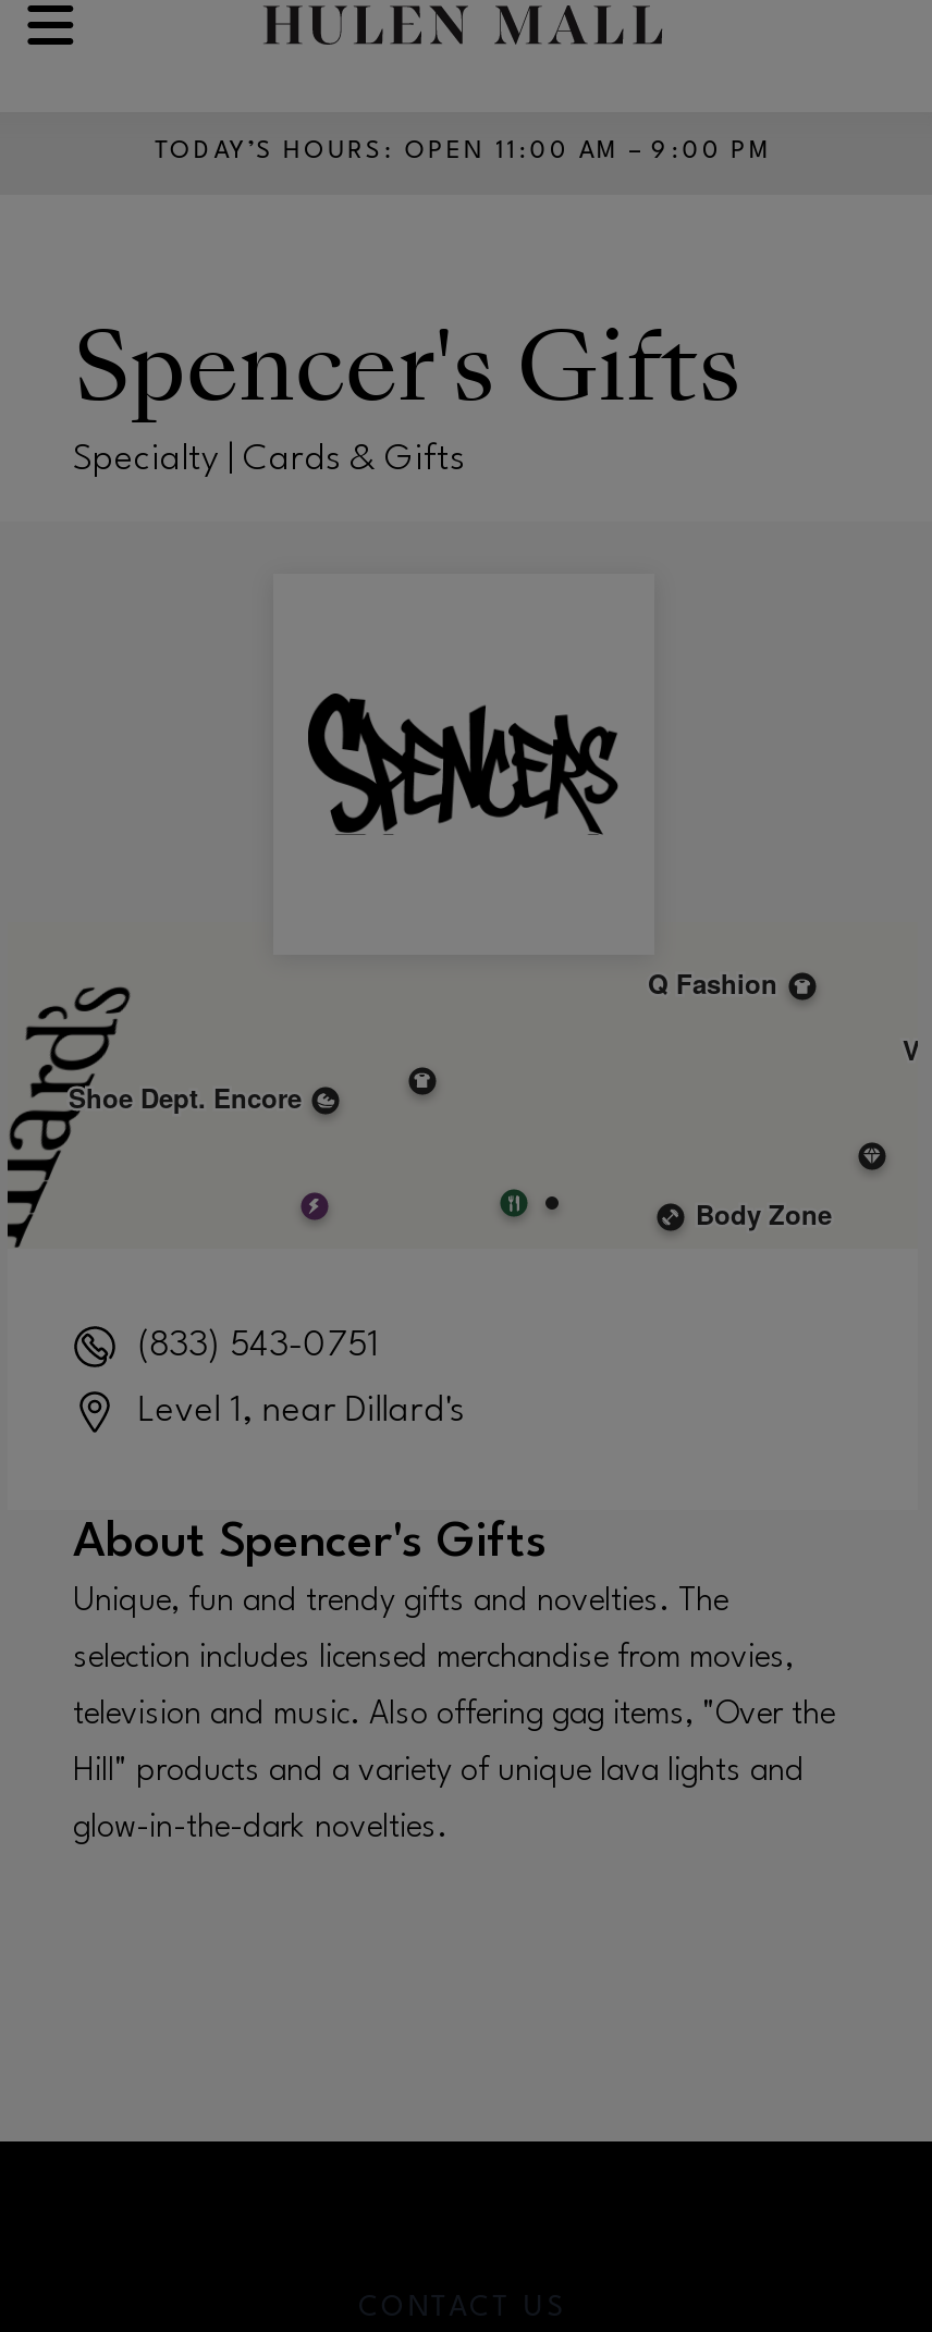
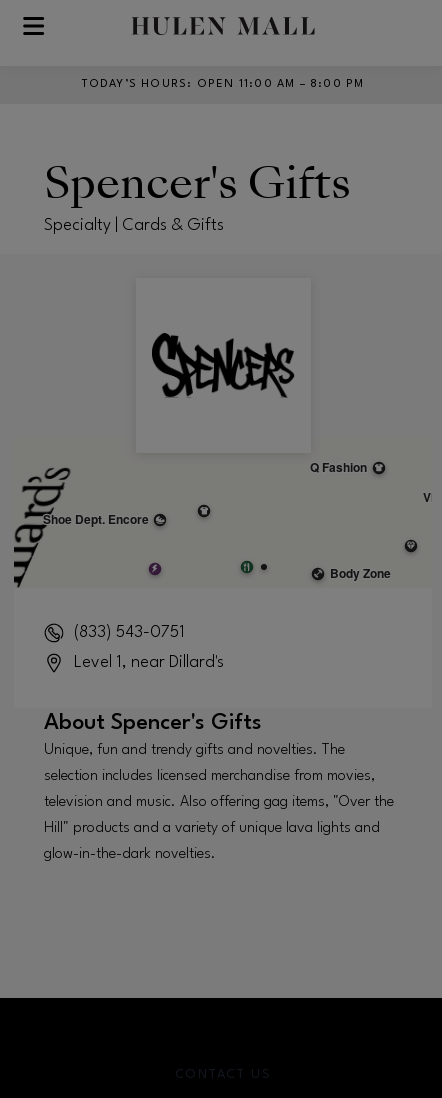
- TODAY’S HOURS: OPEN 11:00 AM – 9:00 PM
+ TODAY’S HOURS: OPEN 11:00 AM – 8:00 PM
